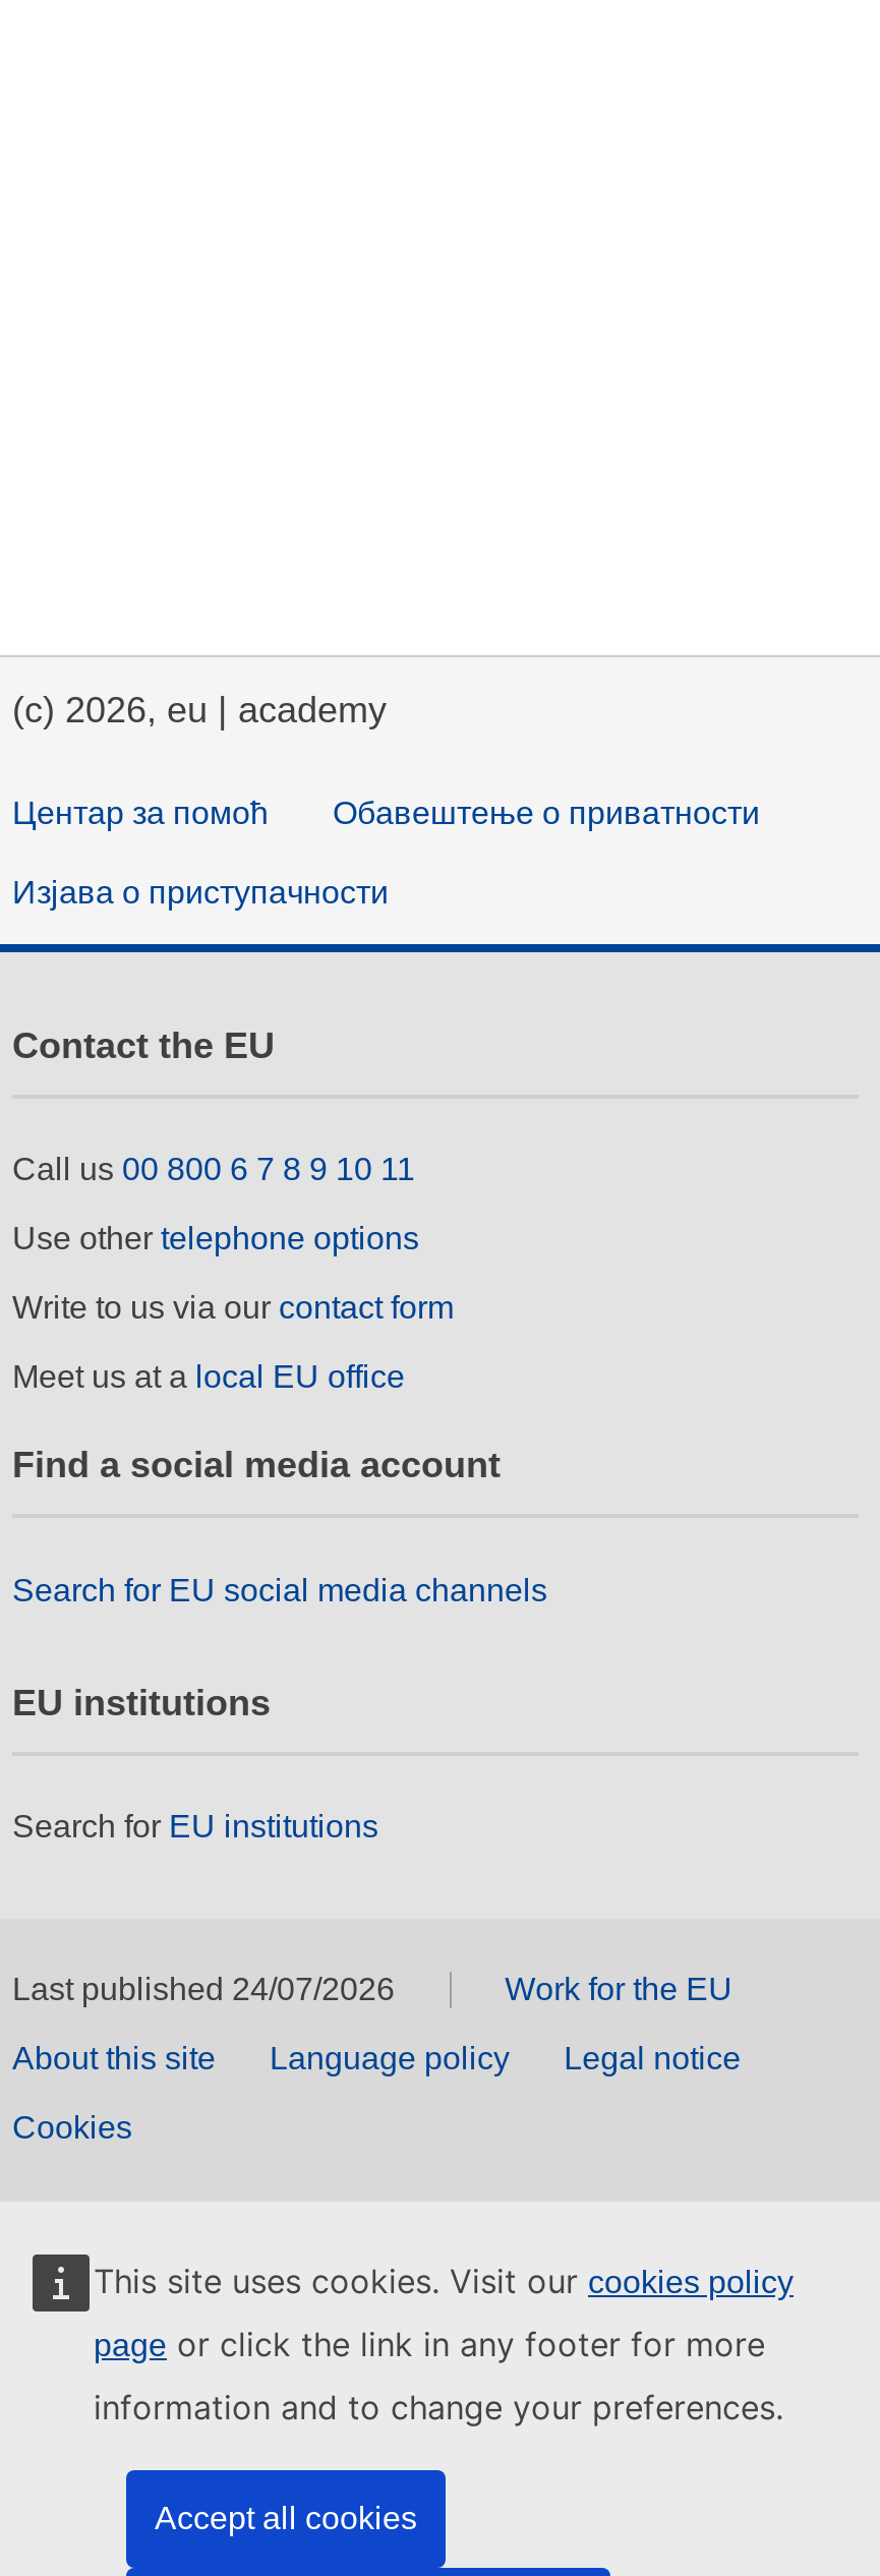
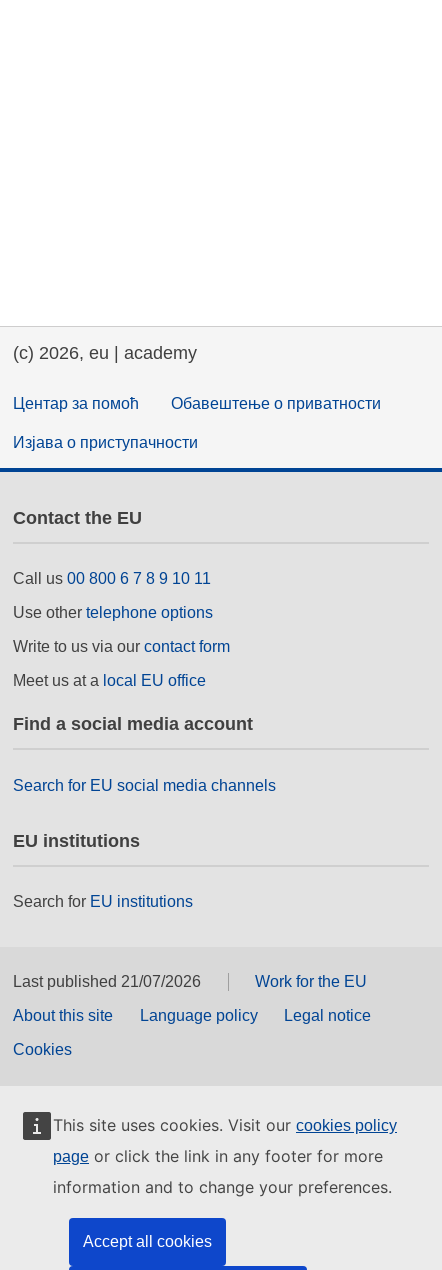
- Last published 24/07/2026
+ Last published 21/07/2026
